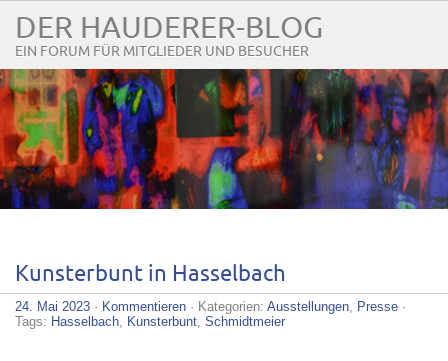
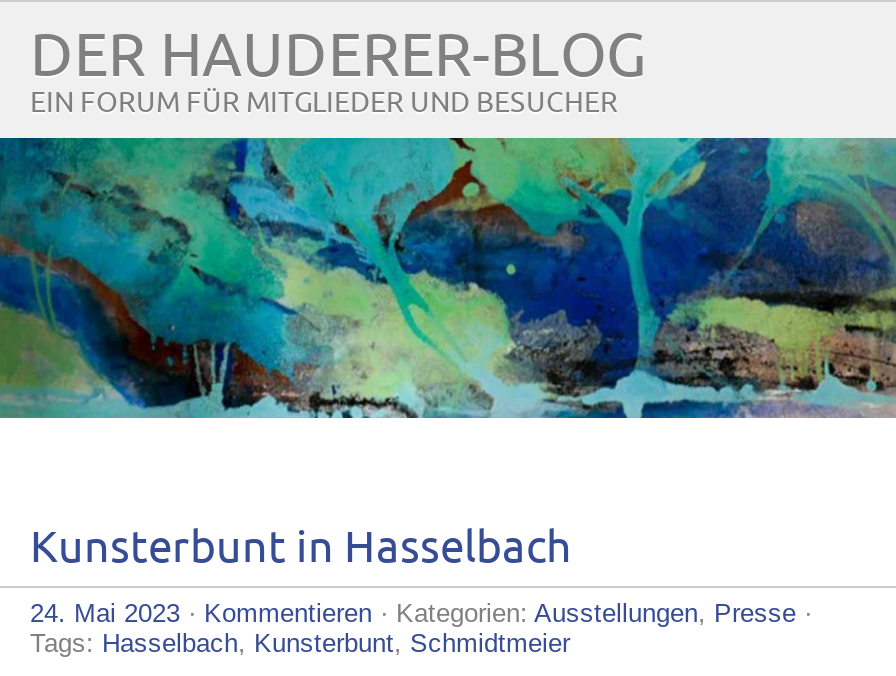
- [image]
+ [image]
